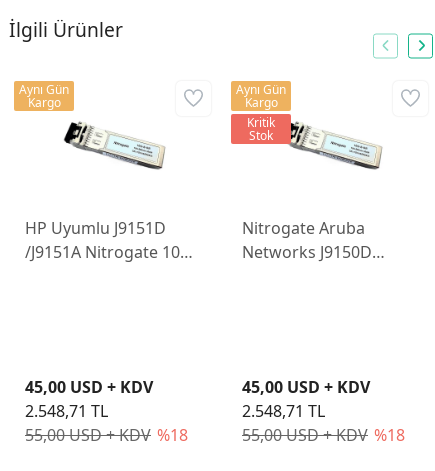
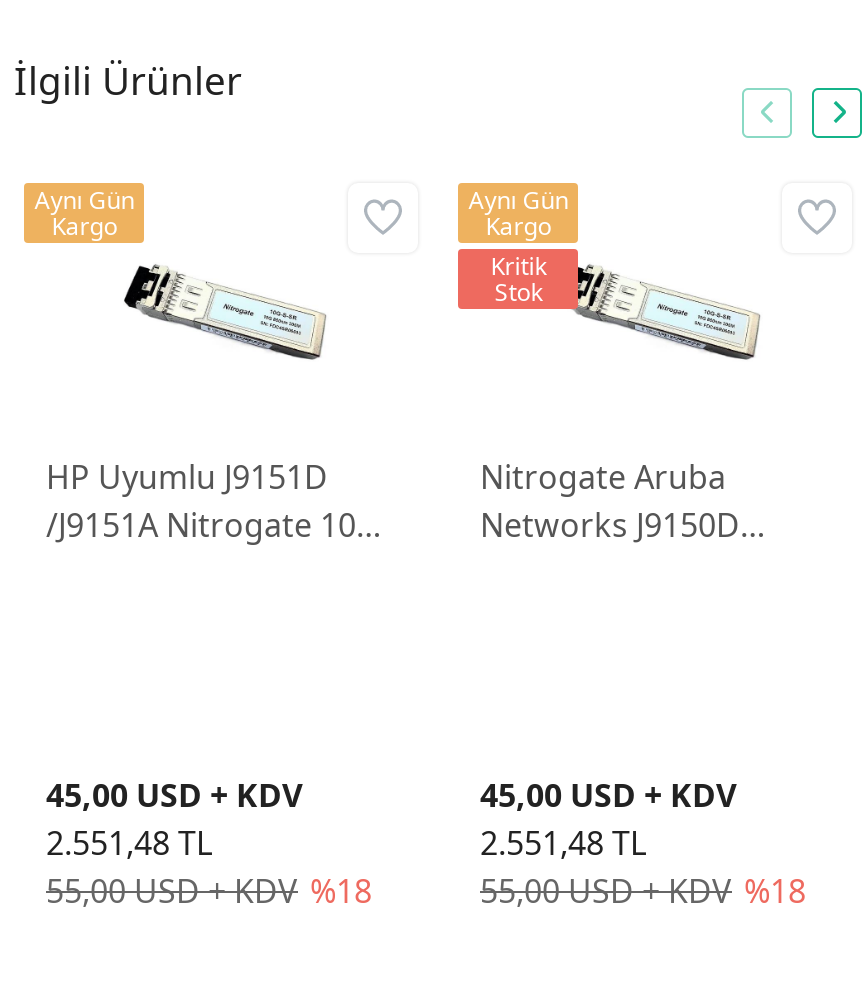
- 2.548,71 TL
+ 2.551,48 TL

- 2.548,71 TL
+ 2.551,48 TL
